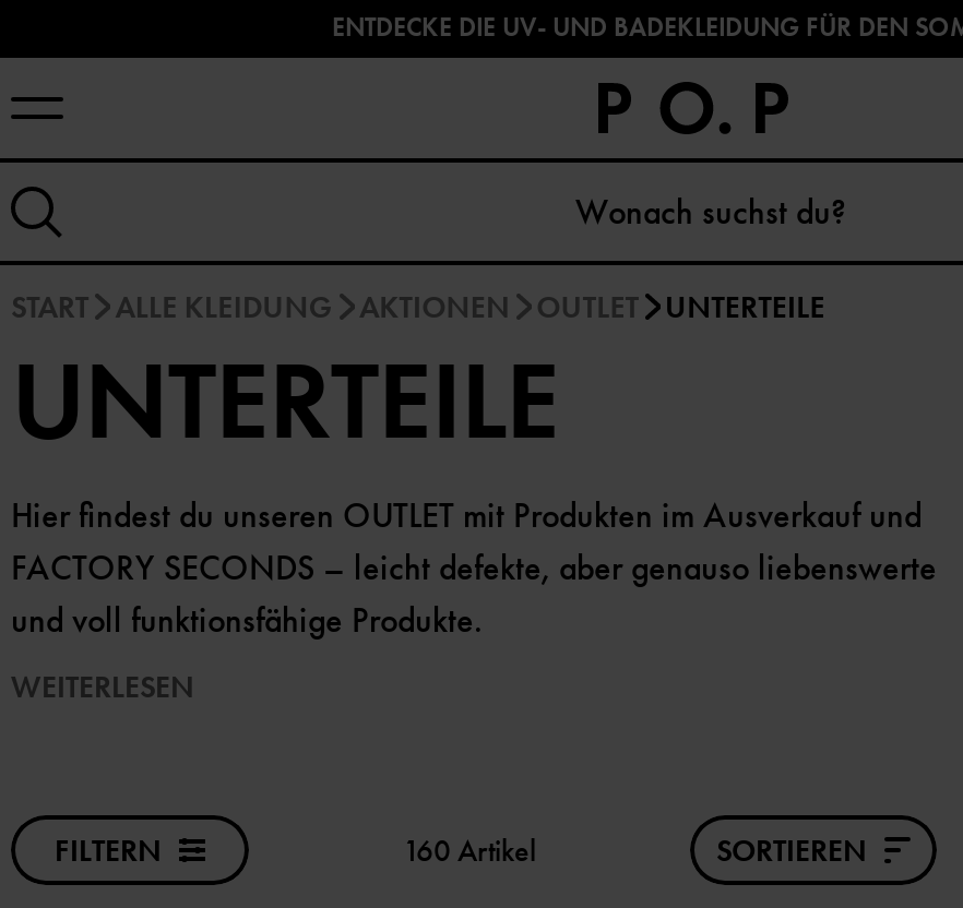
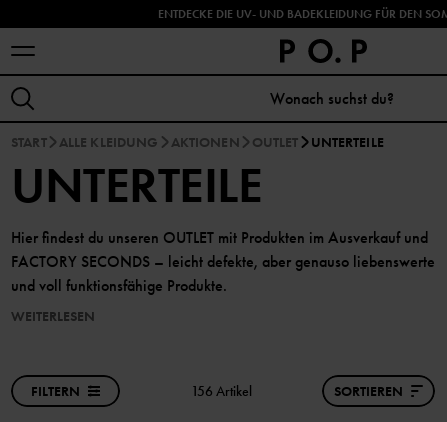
- 160 Artikel
+ 156 Artikel
